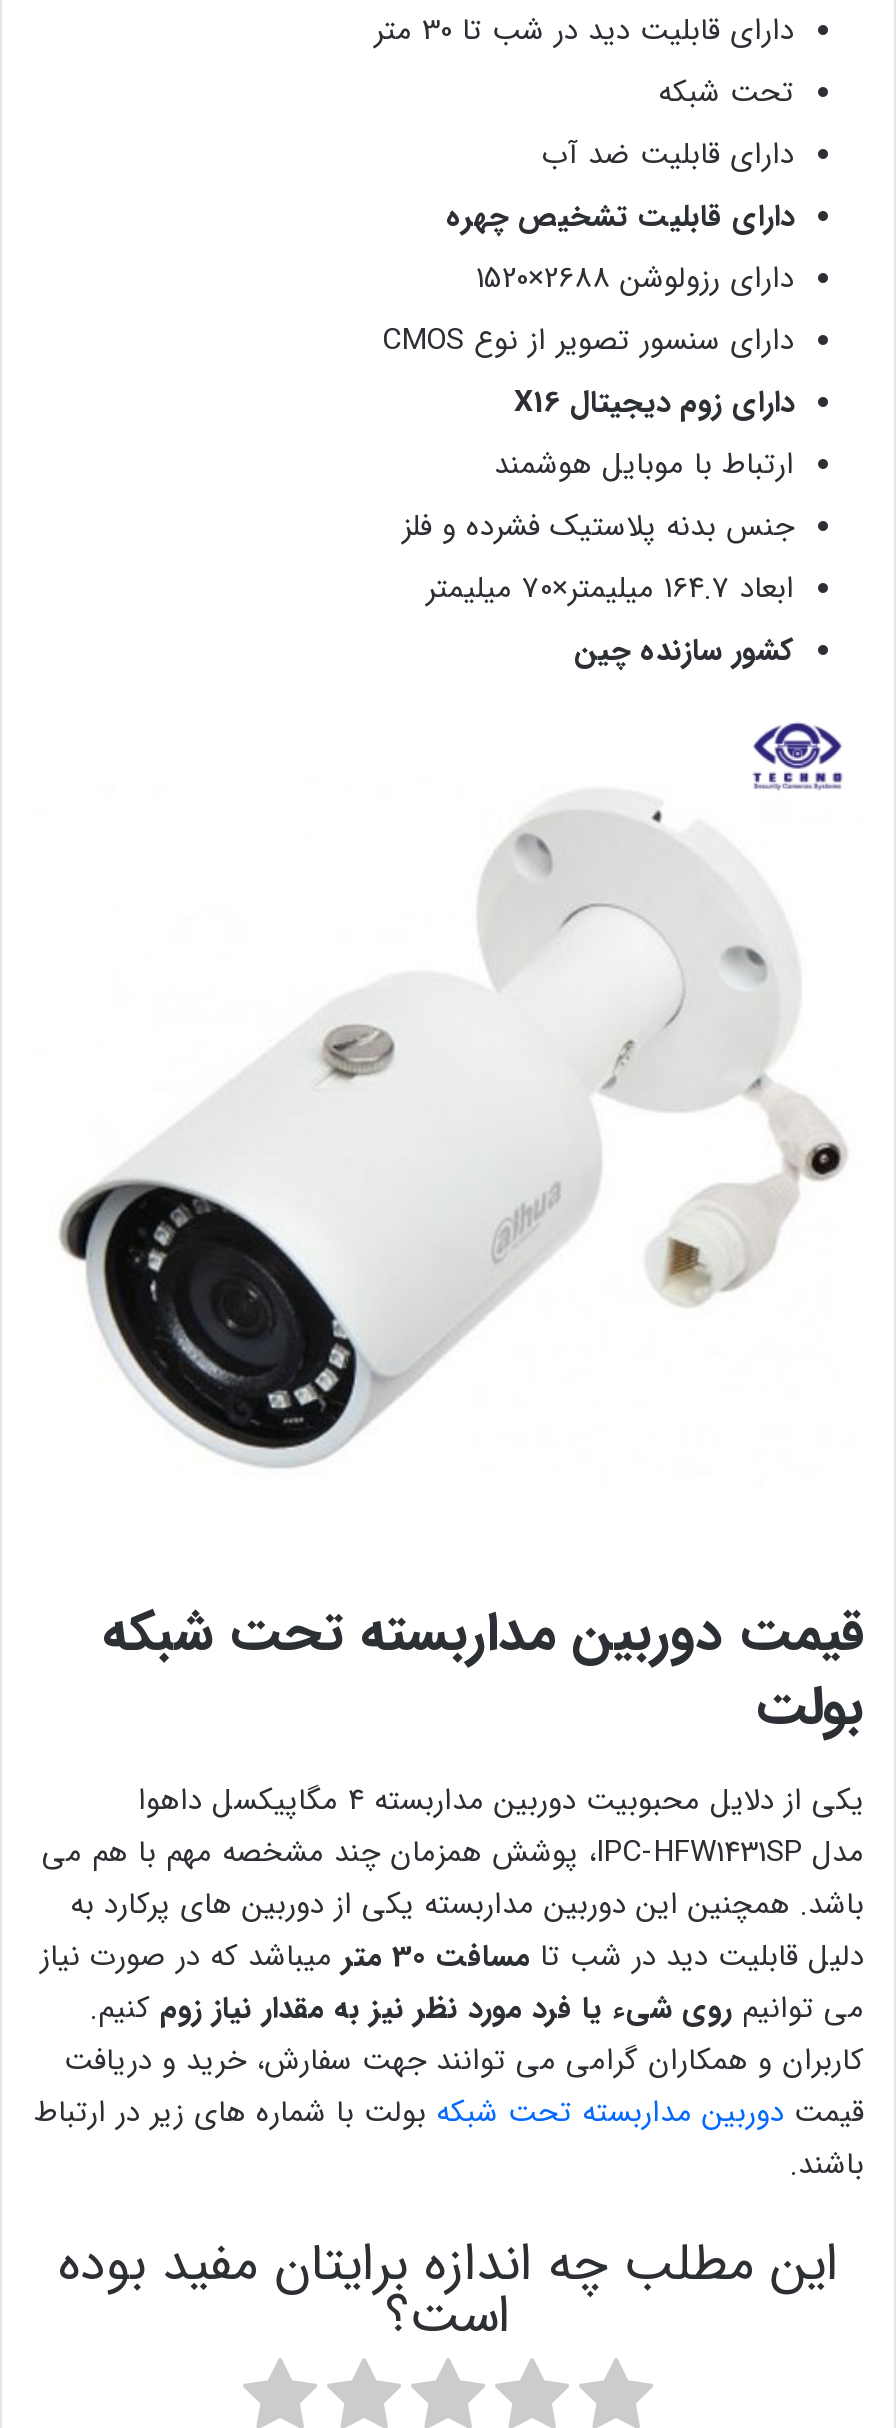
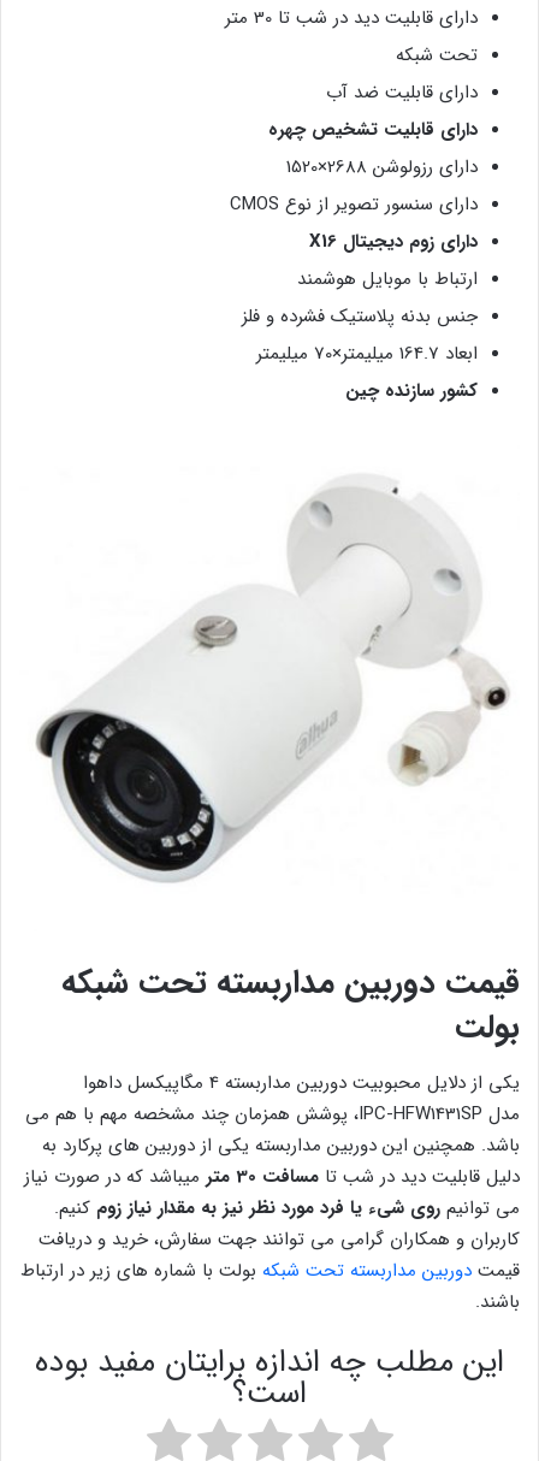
- [image]
